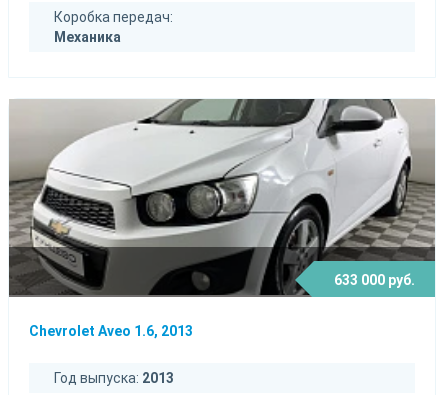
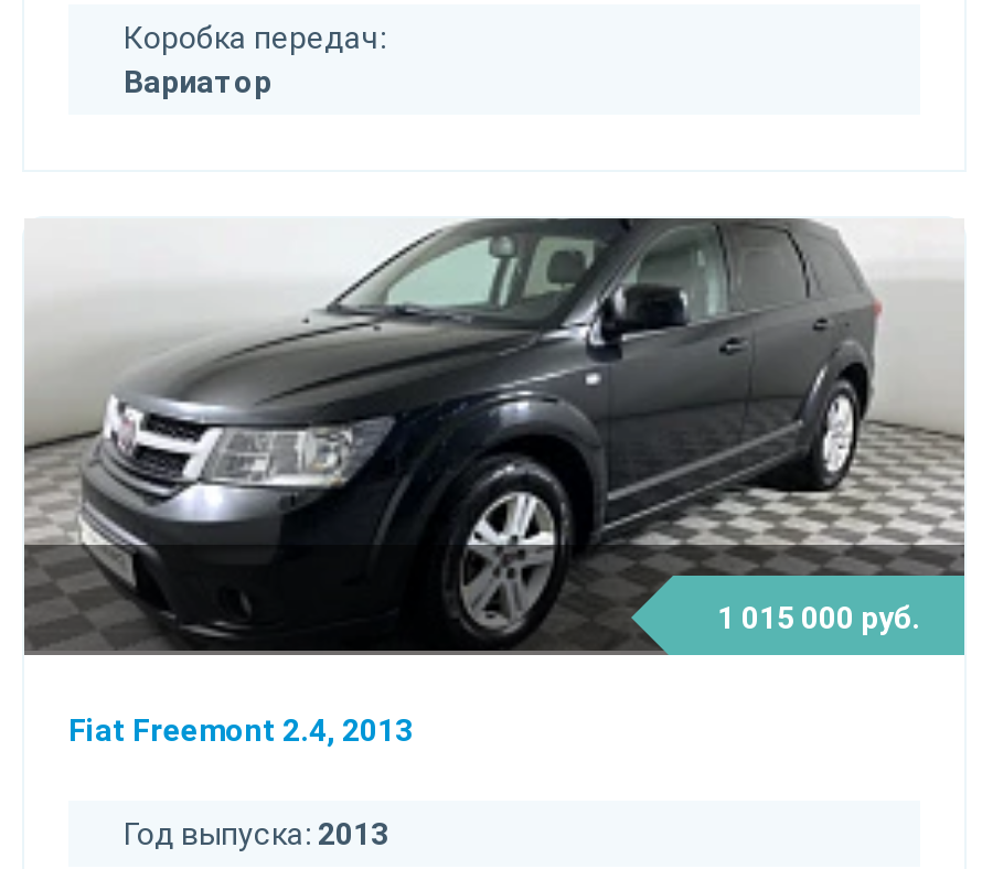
- Механика
+ Вариатор

- [image]
- 633 000 руб.
+ [image]
+ 1 015 000 руб.

- Chevrolet Aveo 1.6, 2013
+ Fiat Freemont 2.4, 2013
